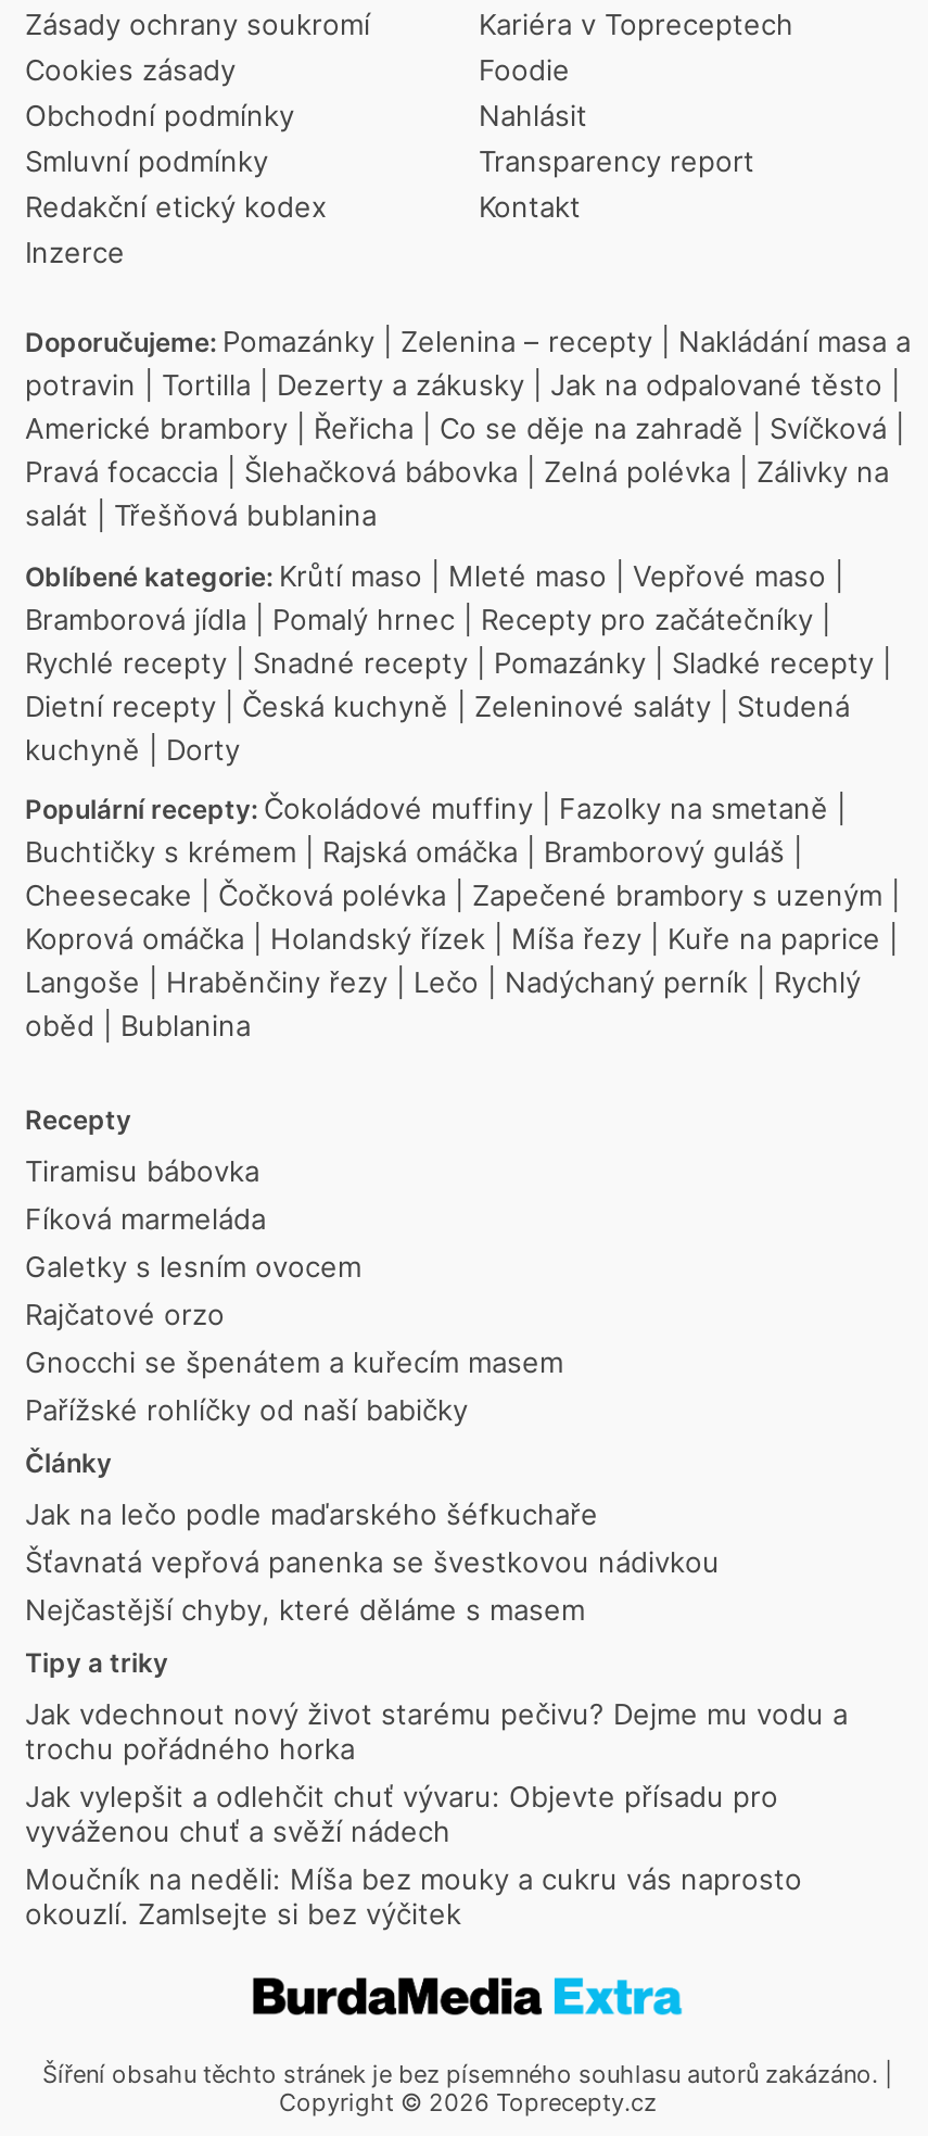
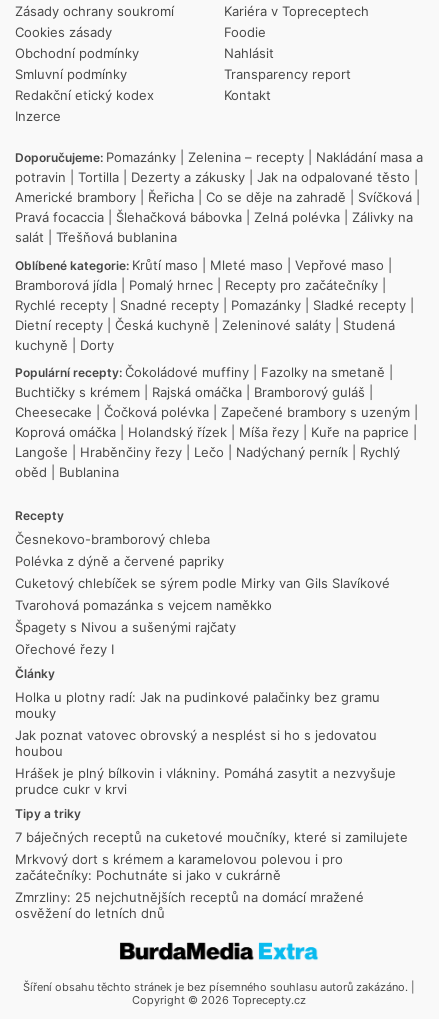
- Tiramisu bábovka
- Fíková marmeláda
- Galetky s lesním ovocem
- Rajčatové orzo
- Gnocchi se špenátem a kuřecím masem
- Pařížské rohlíčky od naší babičky
+ Česnekovo-bramborový chleba
+ Polévka z dýně a červené papriky
+ Cuketový chlebíček se sýrem podle Mirky van Gils Slavíkové
+ Tvarohová pomazánka s vejcem naměkko
+ Špagety s Nivou a sušenými rajčaty
+ Ořechové řezy I

- Jak na lečo podle maďarského šéfkuchaře
- Šťavnatá vepřová panenka se švestkovou nádivkou
- Nejčastější chyby, které děláme s masem
+ Holka u plotny radí: Jak na pudinkové palačinky bez gramu
+ mouky
+ Jak poznat vatovec obrovský a nesplést si ho s jedovatou
+ houbou
+ Hrášek je plný bílkovin i vlákniny. Pomáhá zasytit a nezvyšuje
+ prudce cukr v krvi

moved down: Tipy a triky

- Jak vdechnout nový život starému pečivu? Dejme mu vodu a
- trochu pořádného horka
- Jak vylepšit a odlehčit chuť vývaru: Objevte přísadu pro
- vyváženou chuť a svěží nádech
- Moučník na neděli: Míša bez mouky a cukru vás naprosto
- okouzlí. Zamlsejte si bez výčitek
+ 7 báječných receptů na cuketové moučníky, které si zamilujete
+ Mrkvový dort s krémem a karamelovou polevou i pro
+ začátečníky: Pochutnáte si jako v cukrárně
+ Zmrzliny: 25 nejchutnějších receptů na domácí mražené
+ osvěžení do letních dnů
